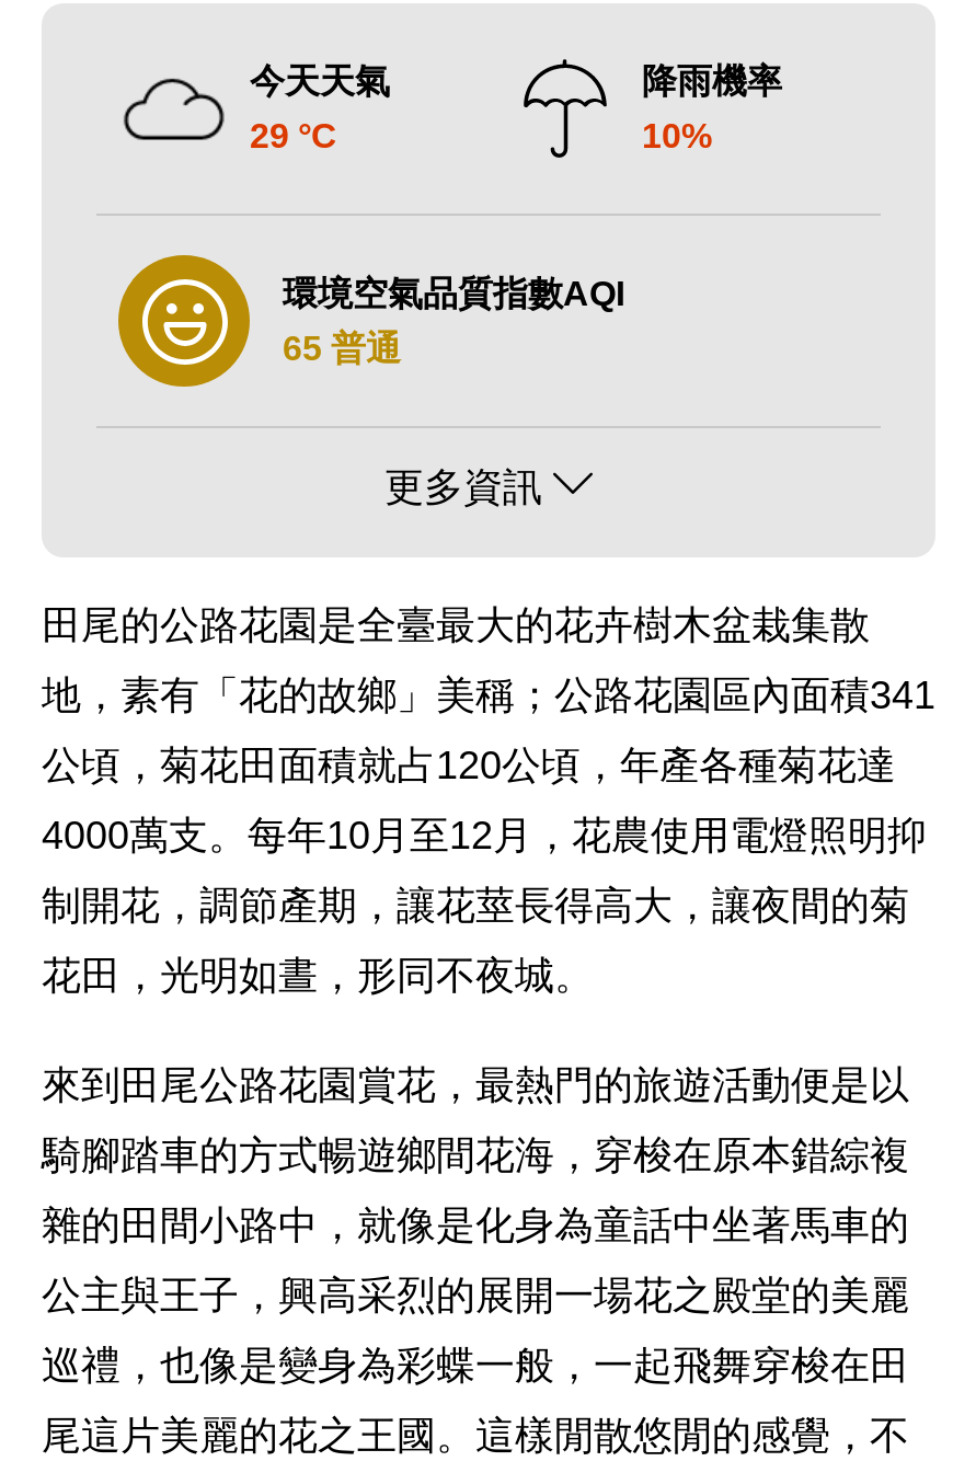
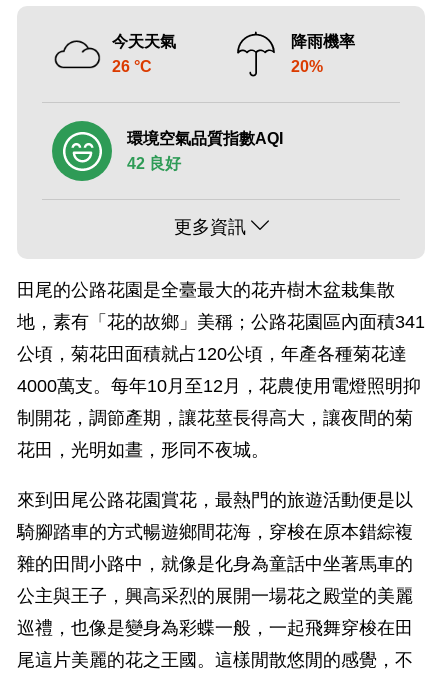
- 29 °C
+ 26 °C

- 10%
+ 20%

- [image]
- 65 普通
+ [image]
+ 42 良好
